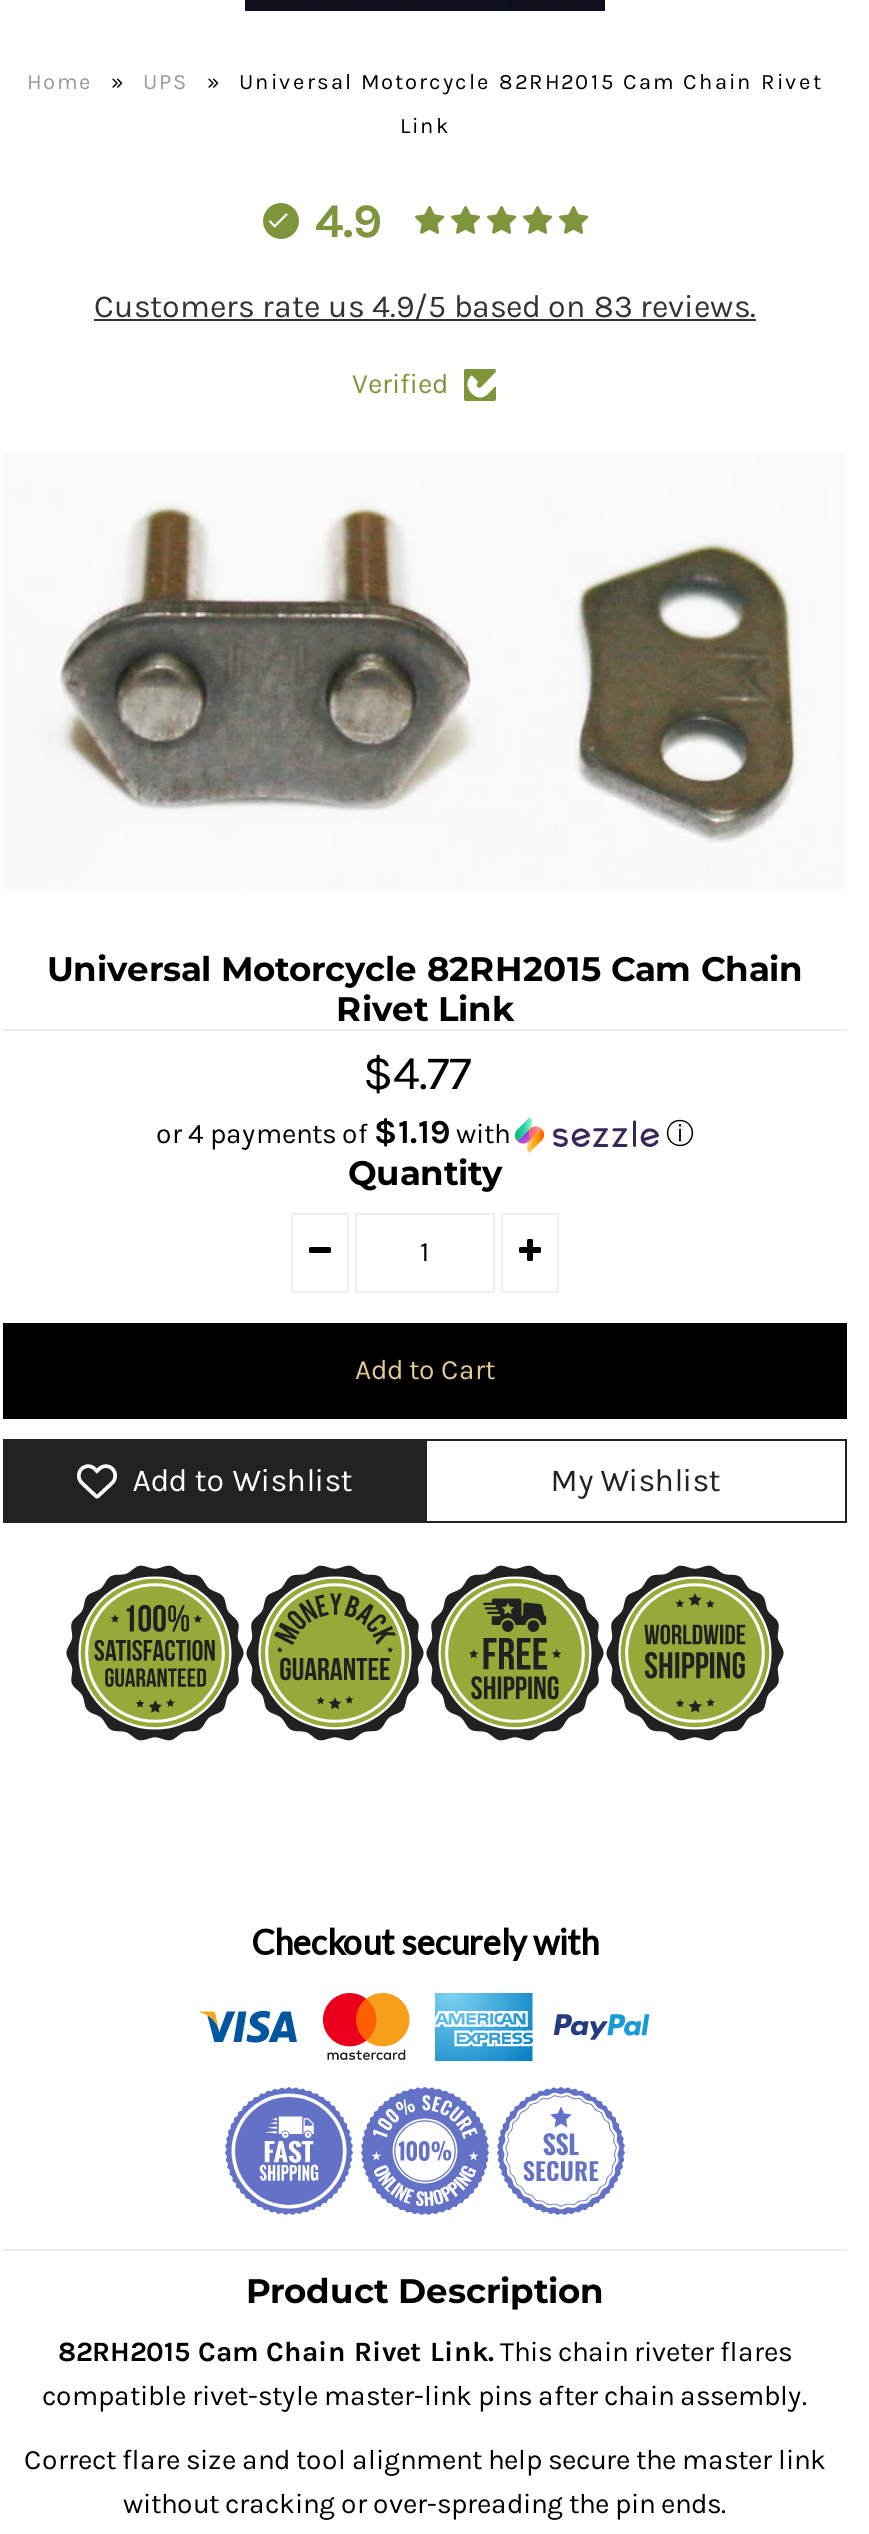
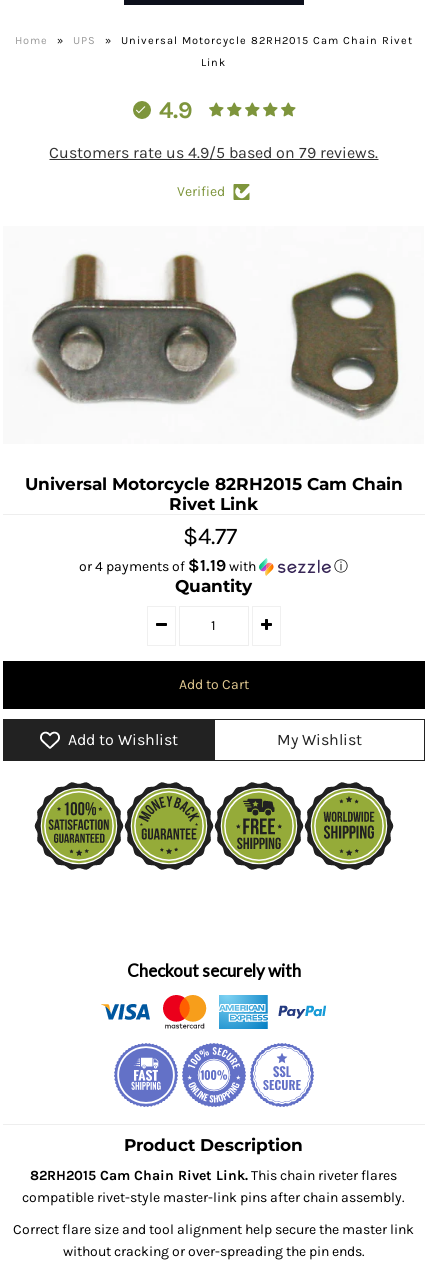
- Customers rate us 4.9/5 based on 83 reviews.
+ Customers rate us 4.9/5 based on 79 reviews.
